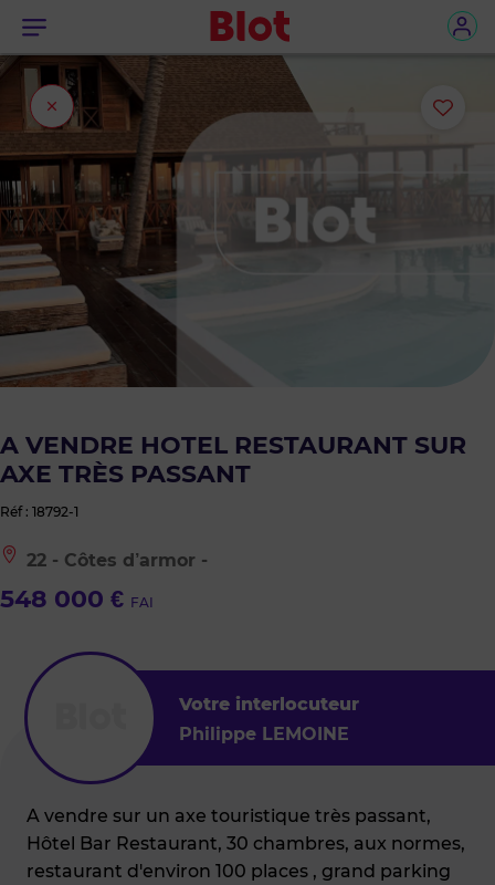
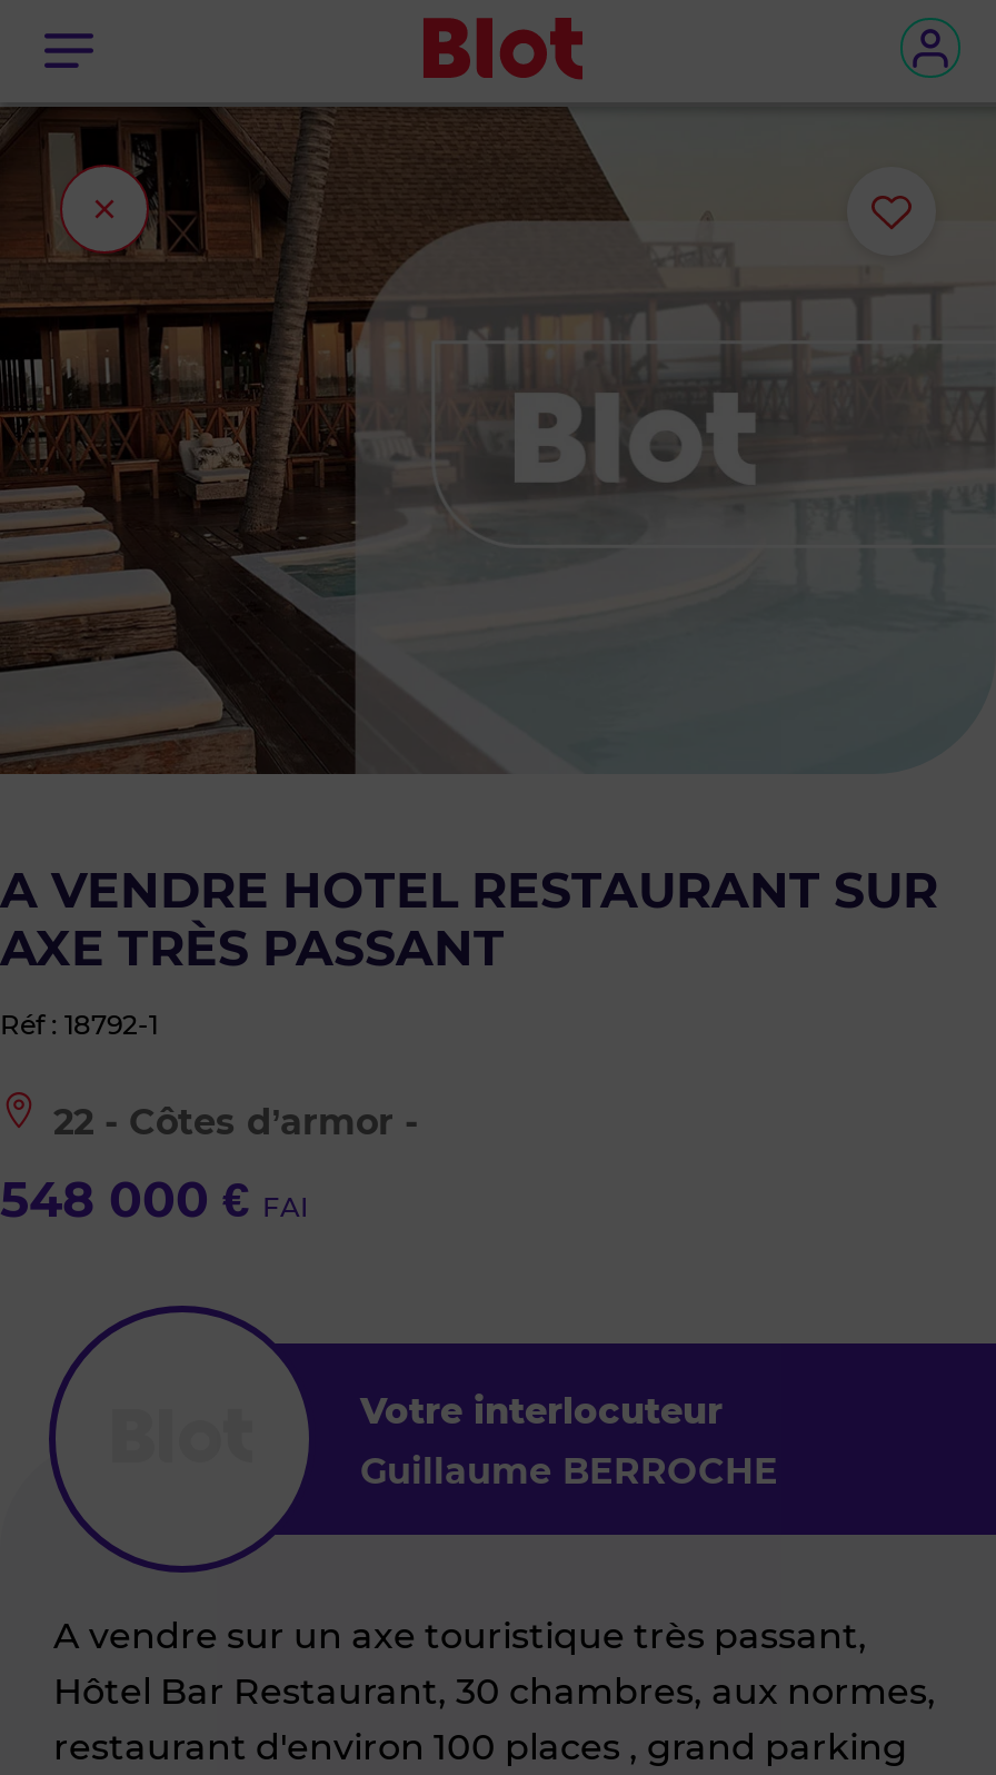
- Philippe LEMOINE
+ Guillaume BERROCHE
